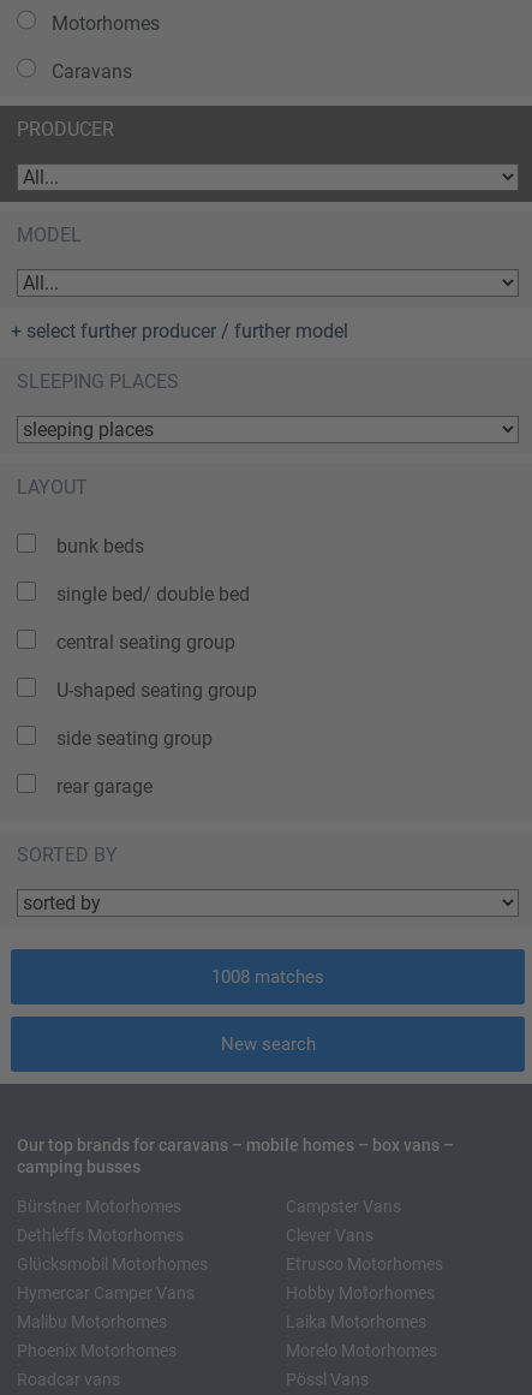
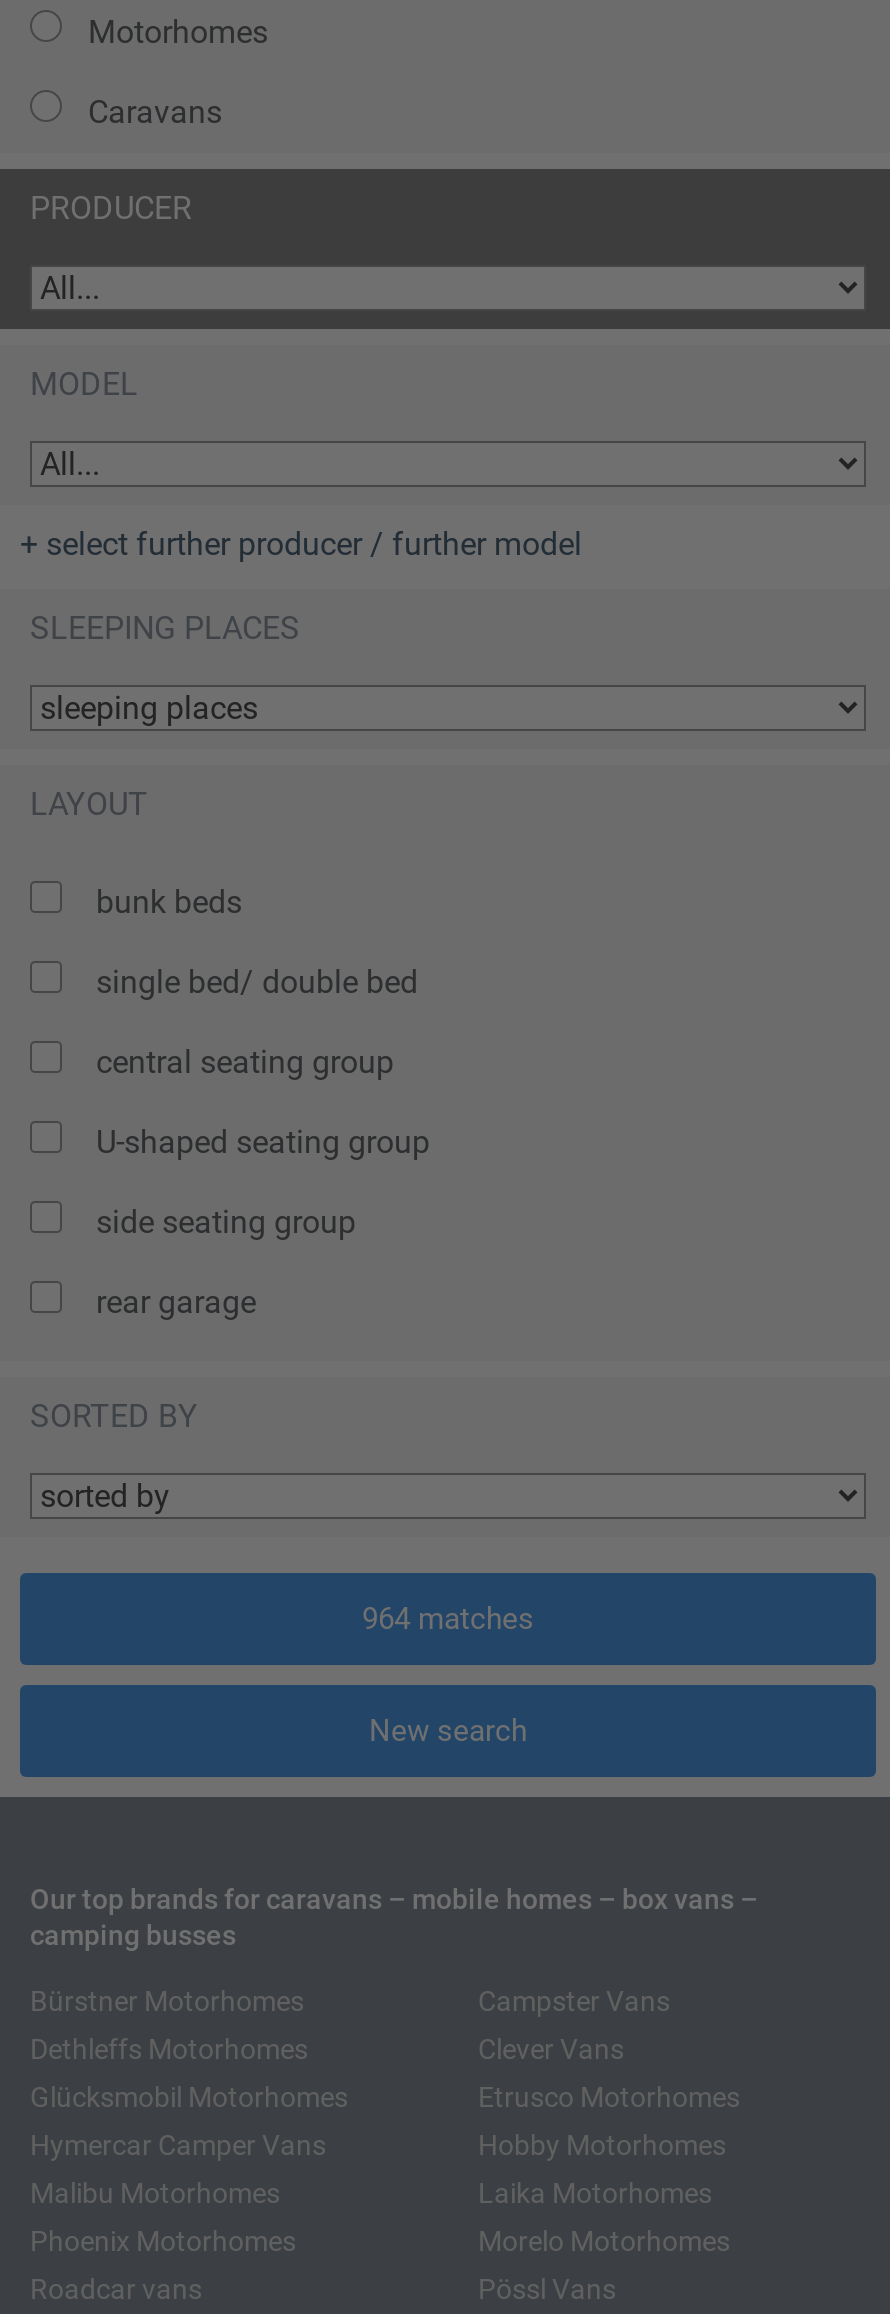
- 1008 matches
+ 964 matches
